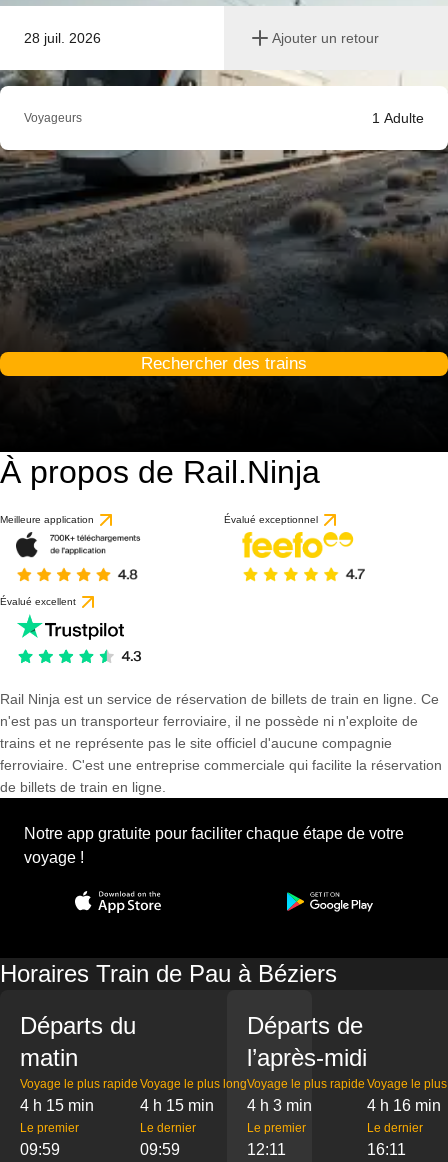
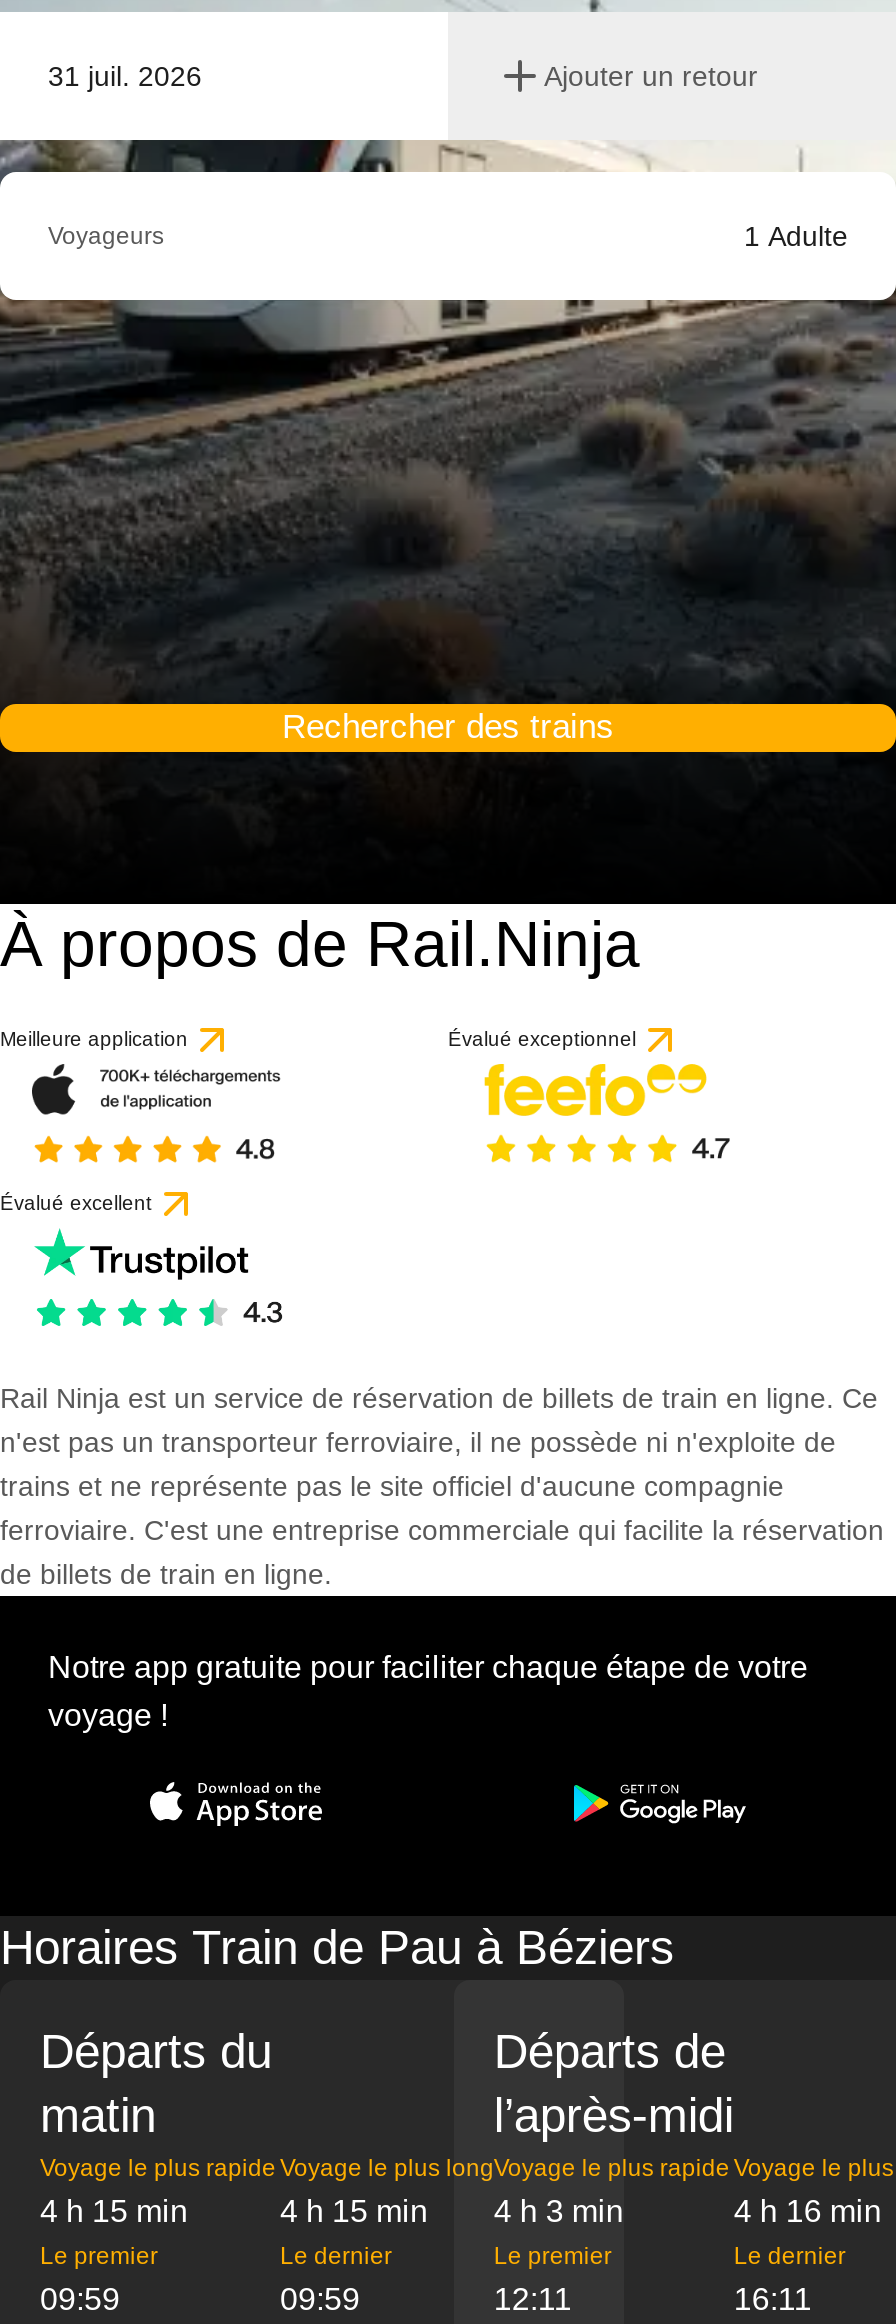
- 28 juil. 2026
+ 31 juil. 2026
